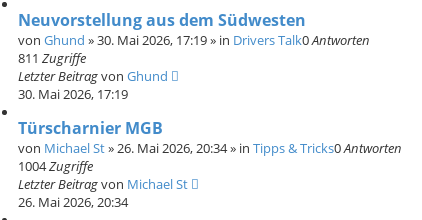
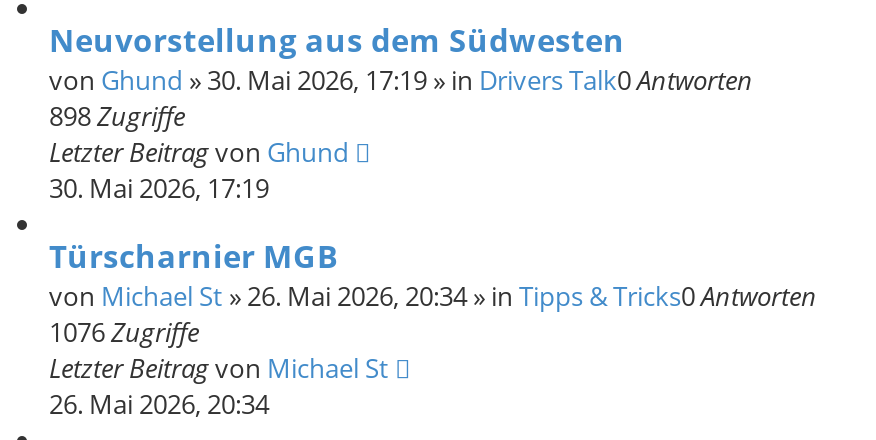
- 811Zugriffe
+ 898Zugriffe

- 1004Zugriffe
+ 1076Zugriffe
